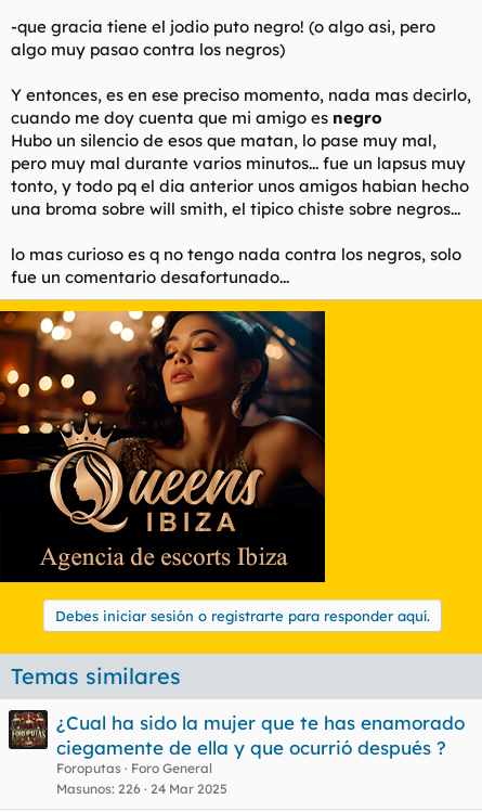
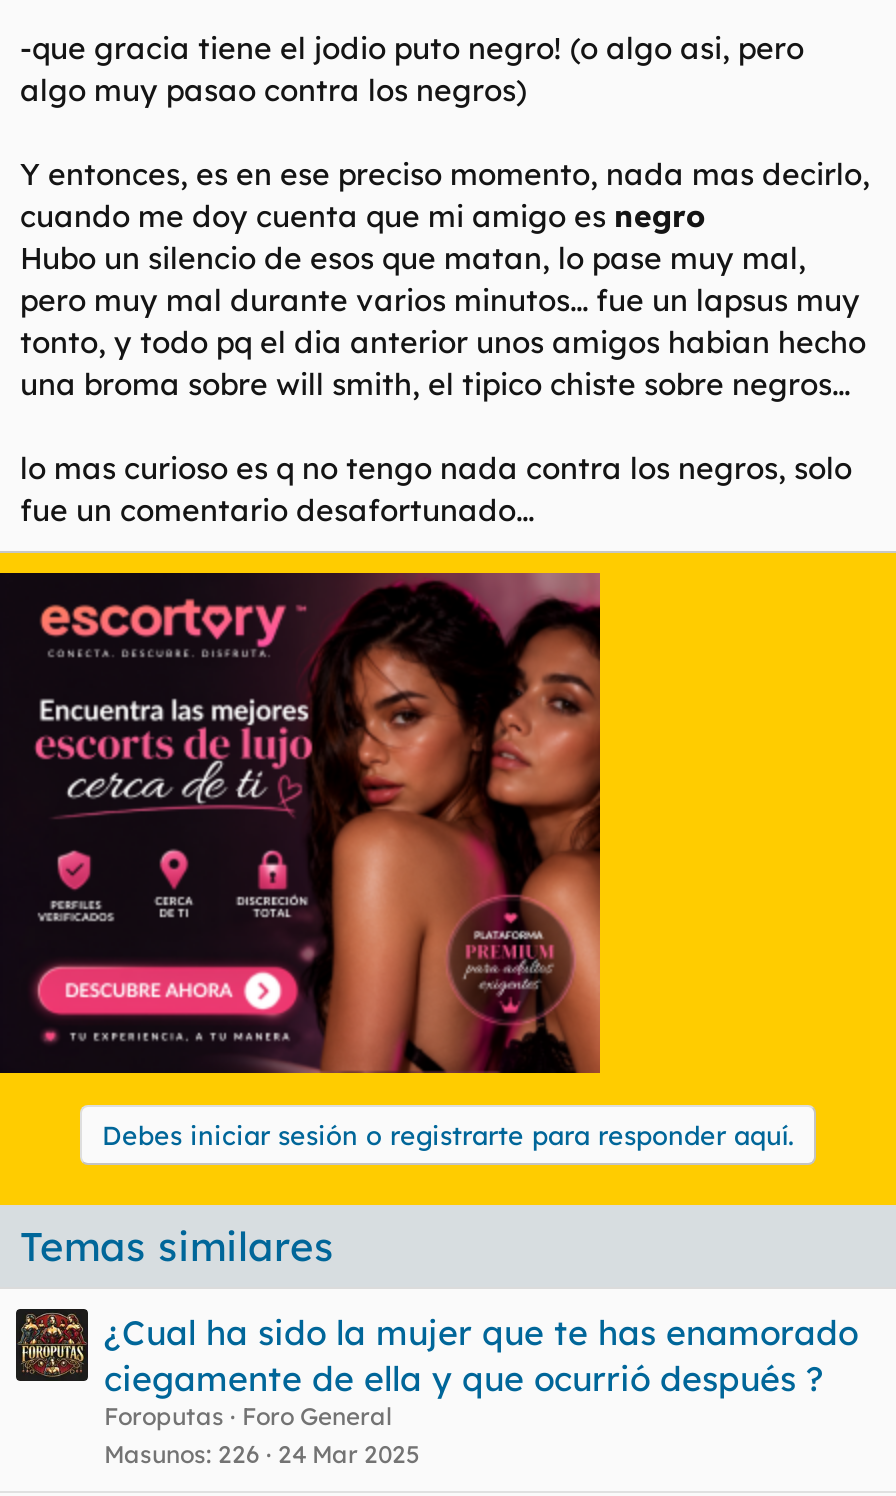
- [image]
+ [image]
